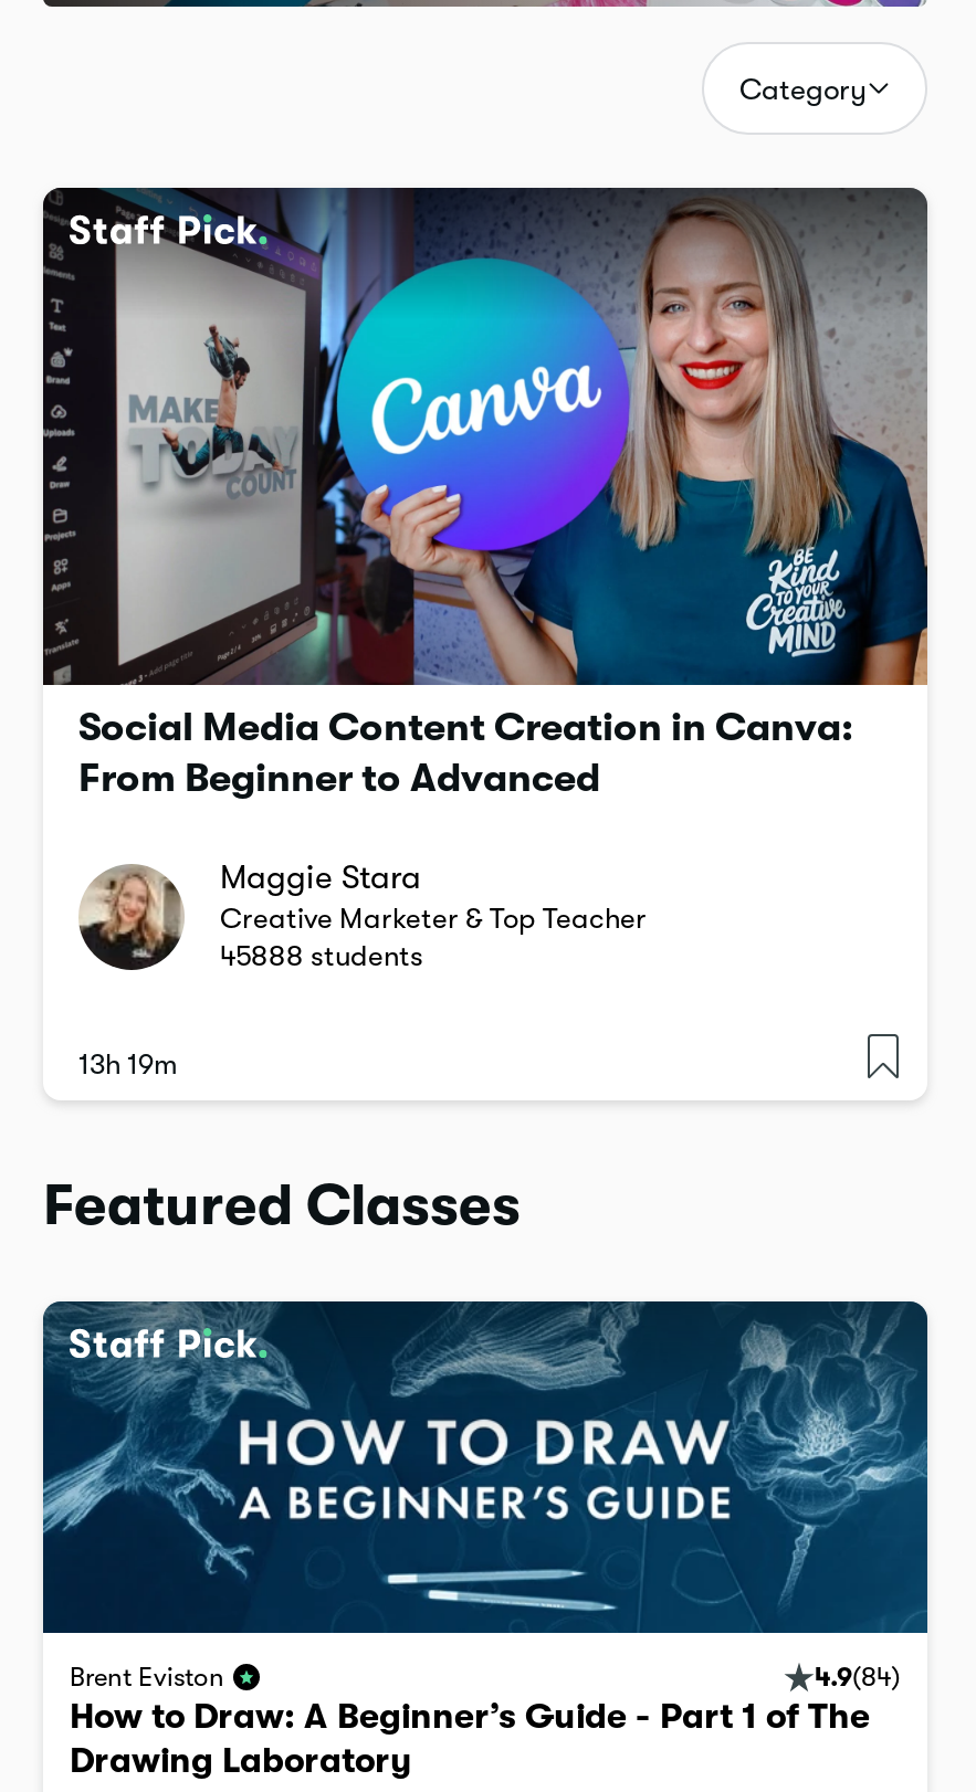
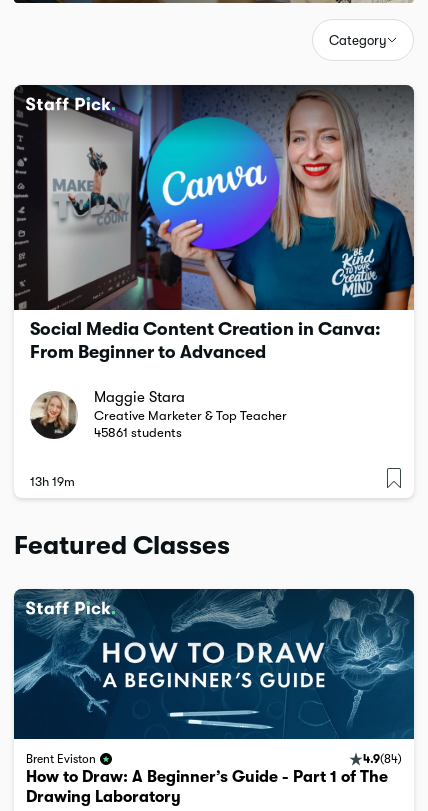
- 45888 students
+ 45861 students
